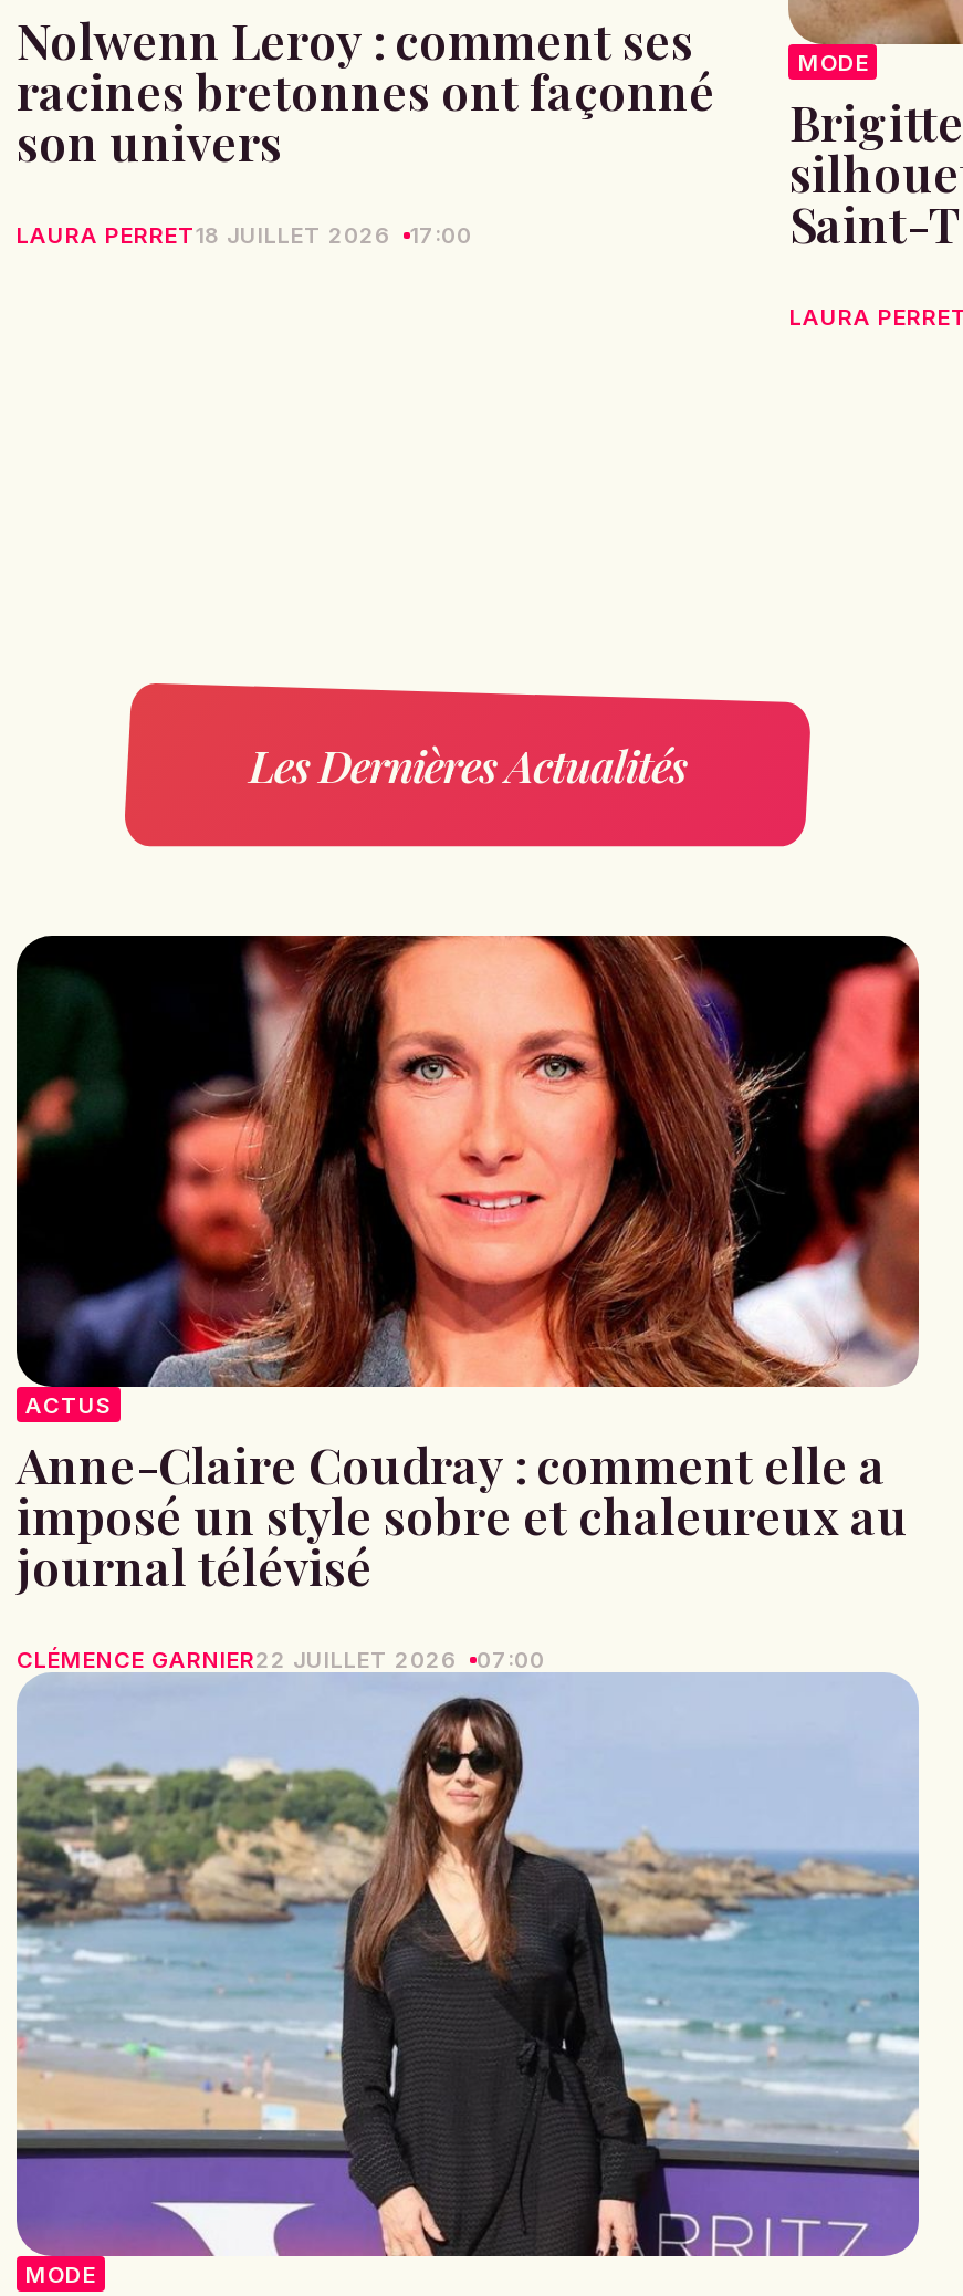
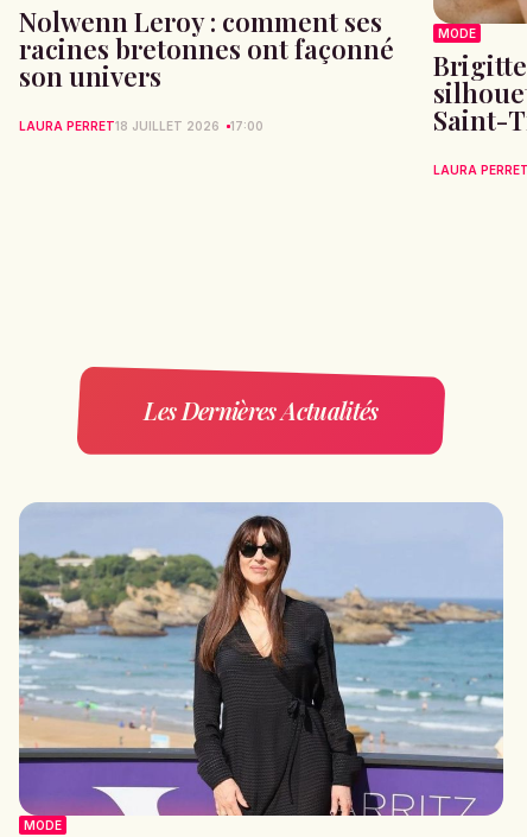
- [image]
- ACTUS
- Anne-Claire Coudray : comment elle a
- imposé un style sobre et chaleureux au
- journal télévisé
- CLÉMENCE GARNIER22 JUILLET 2026
- 07:00
